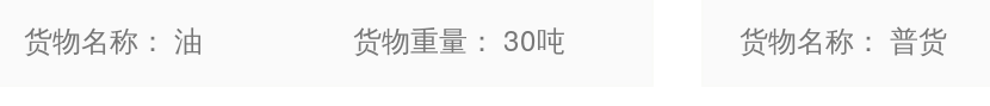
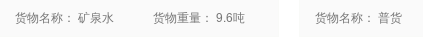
- 货物名称： 油
- 货物重量： 30吨
+ 货物名称： 矿泉水
+ 货物重量： 9.6吨
